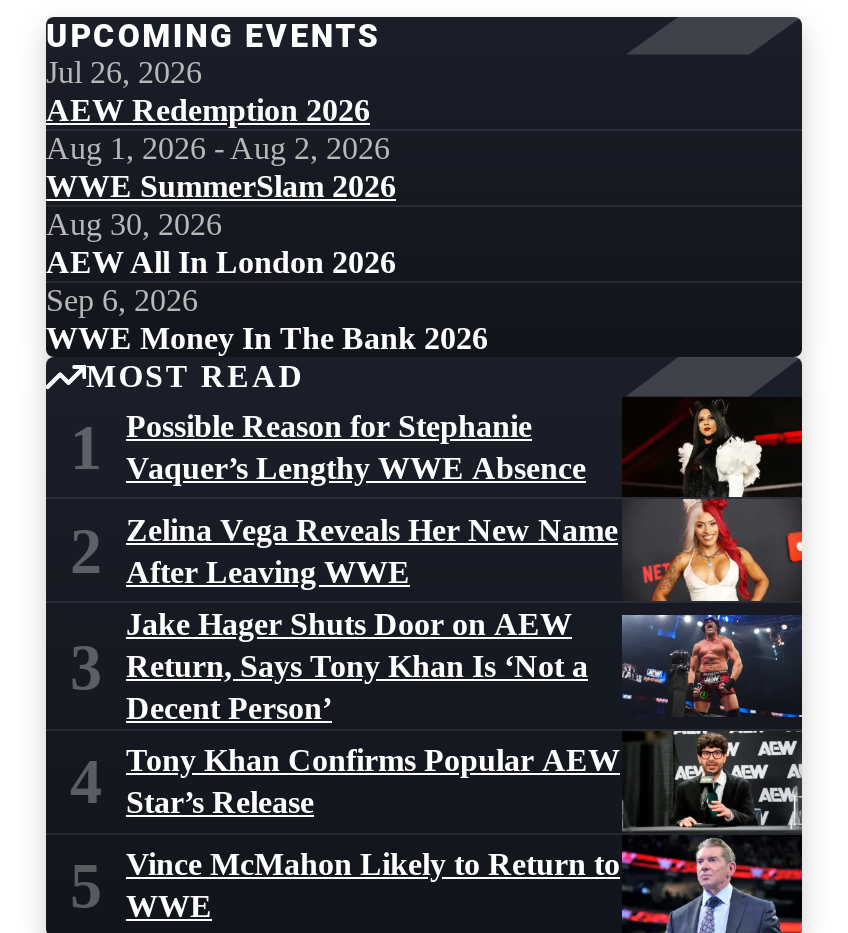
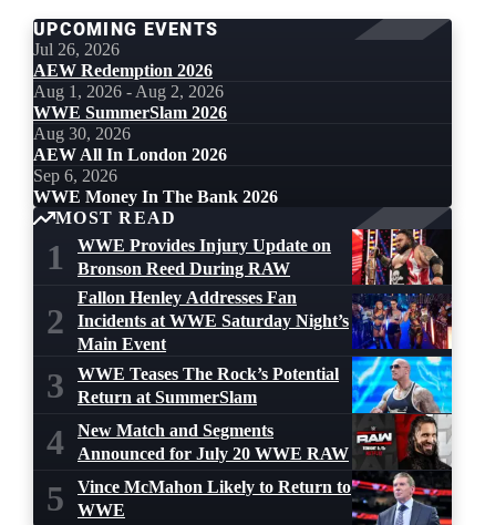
- [image]
- Zelina Vega Reveals Her New Name
- After Leaving WWE
+ [image]
+ Fallon Henley Addresses Fan
+ Incidents at WWE Saturday Night’s
+ Main Event

- Possible Reason for Stephanie
- Vaquer’s Lengthy WWE Absence
+ WWE Provides Injury Update on
+ Bronson Reed During RAW

- Jake Hager Shuts Door on AEW
- Return, Says Tony Khan Is ‘Not a
- Decent Person’
+ WWE Teases The Rock’s Potential
+ Return at SummerSlam

- Tony Khan Confirms Popular AEW
- Star’s Release
+ New Match and Segments
+ Announced for July 20 WWE RAW
